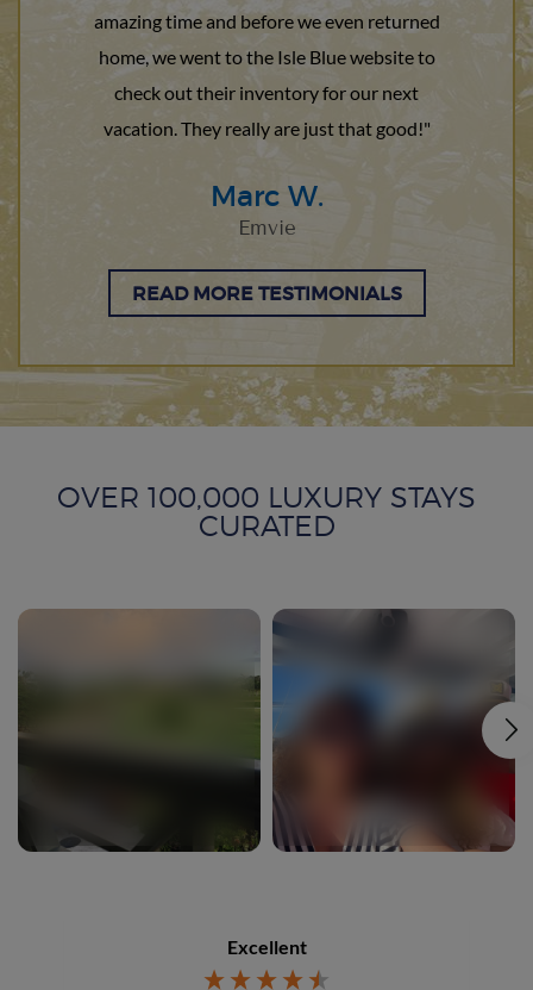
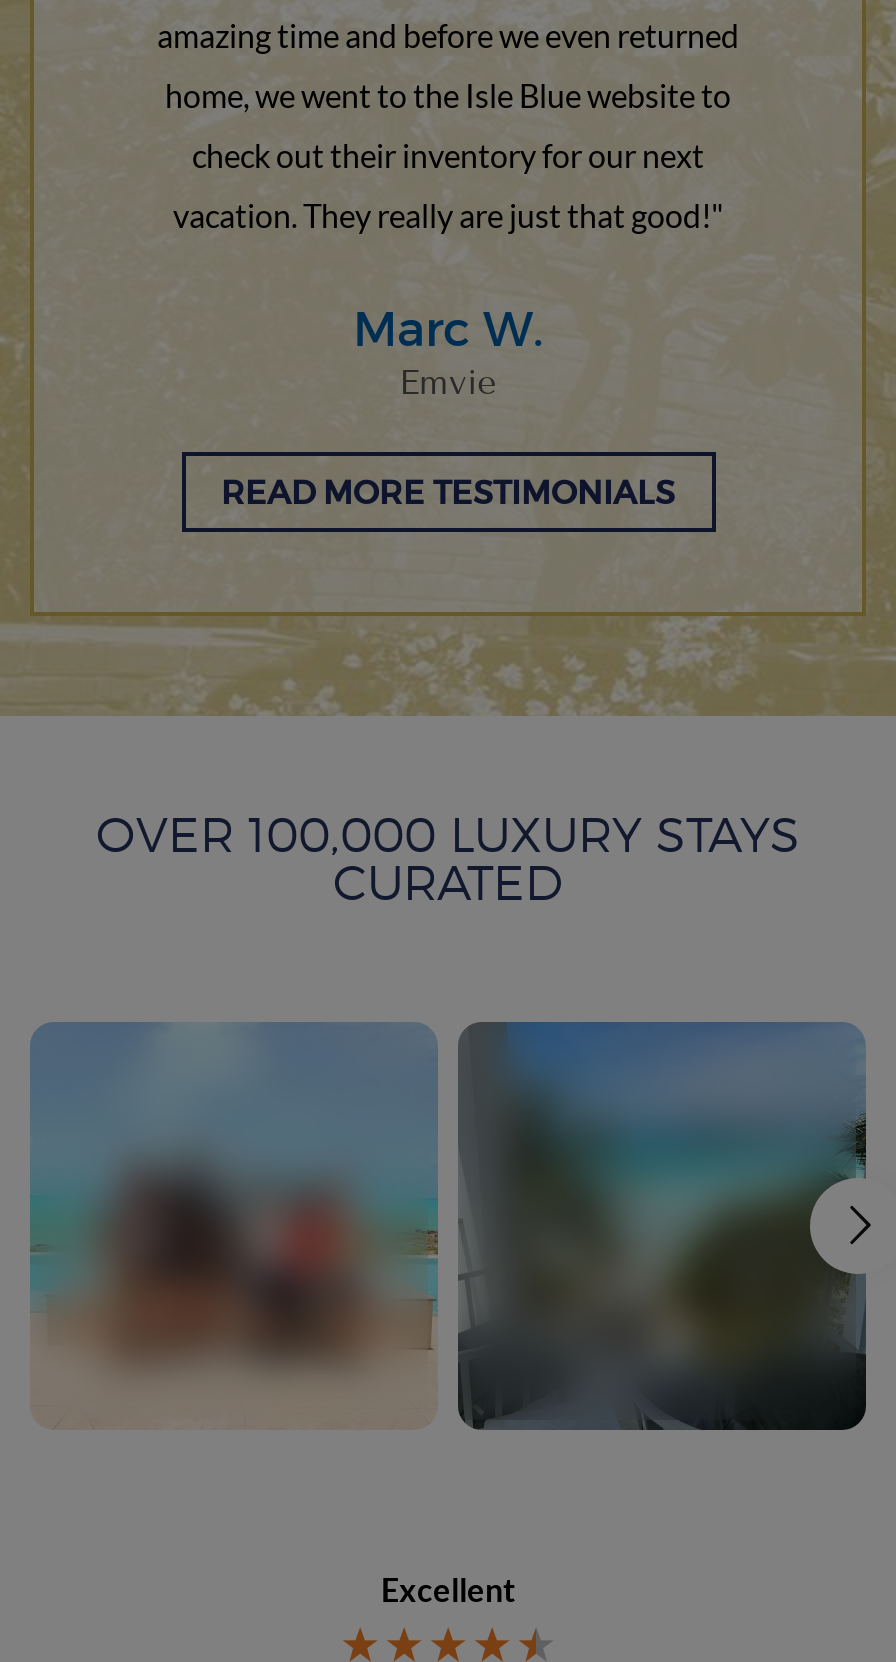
- [image]
+ [image]

- [image]
+ [image]
